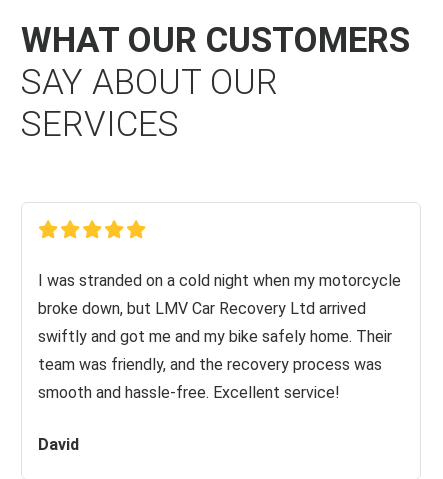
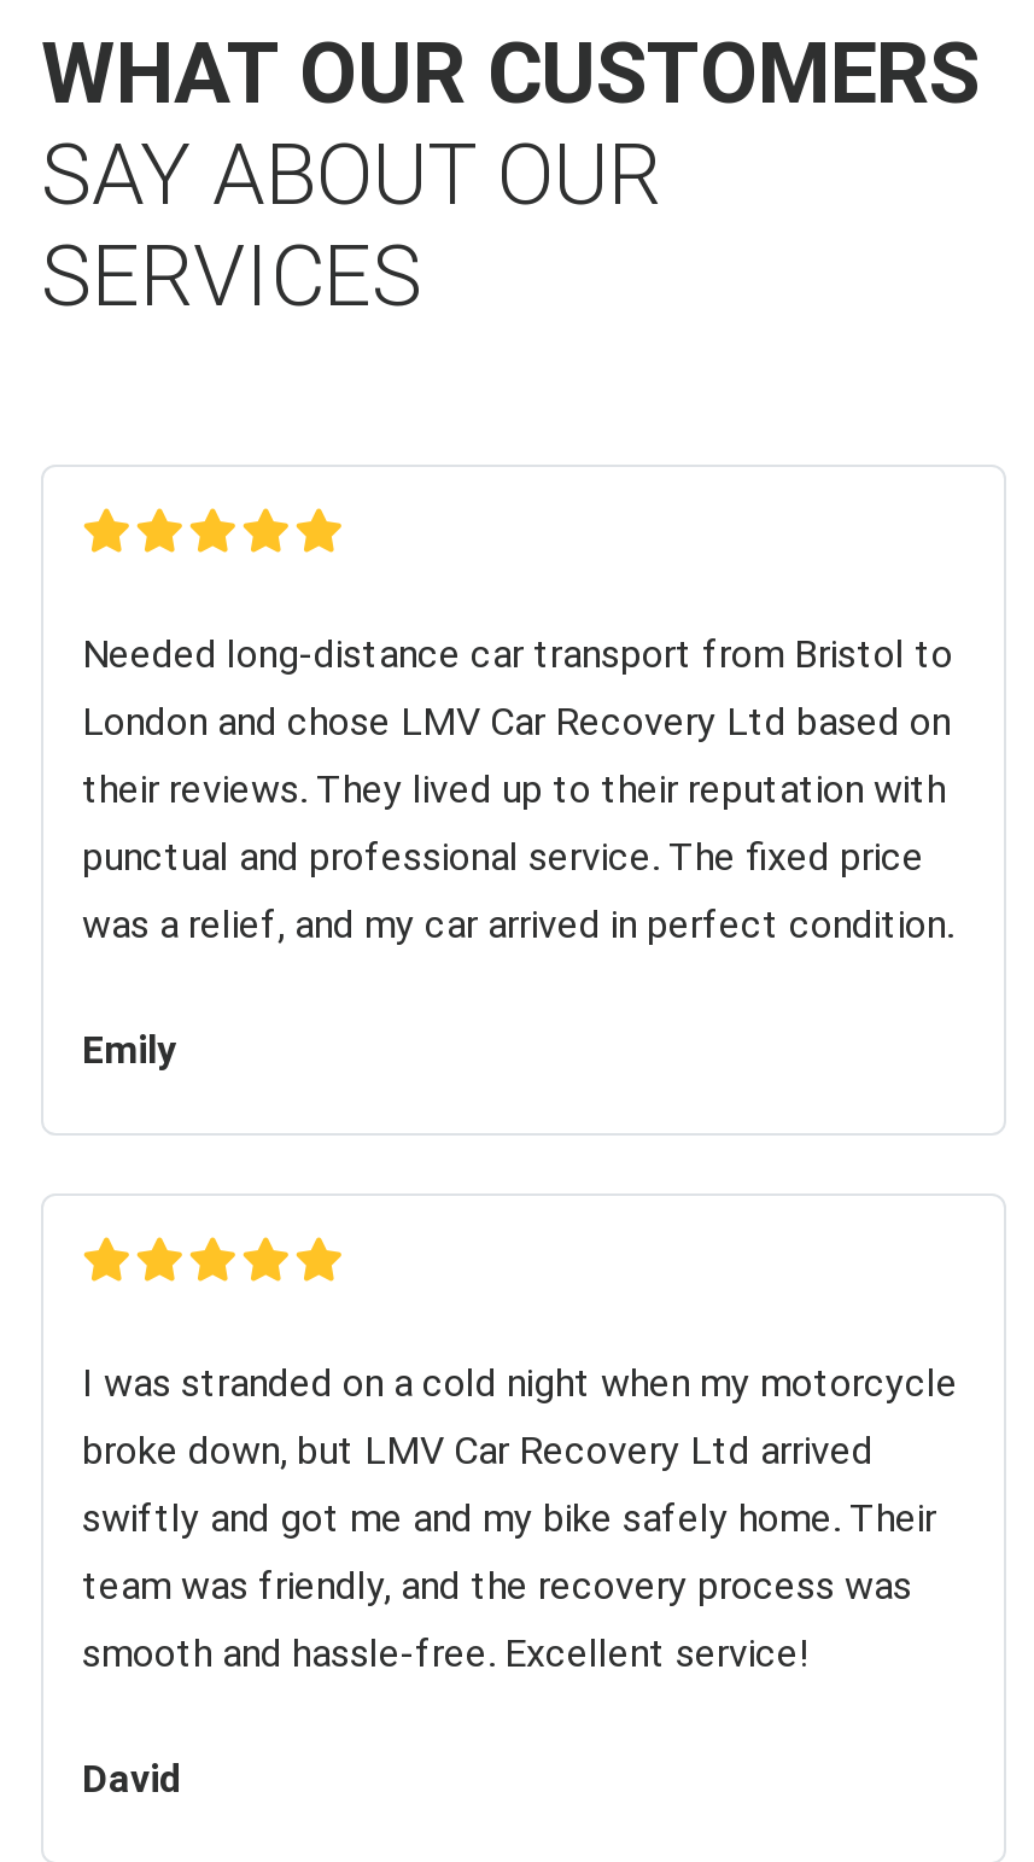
+ Needed long-distance car transport from Bristol to
+ London and chose LMV Car Recovery Ltd based on
+ their reviews. They lived up to their reputation with
+ punctual and professional service. The fixed price
+ was a relief, and my car arrived in perfect condition.
+ Emily
